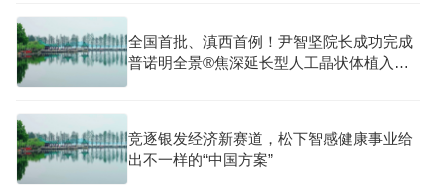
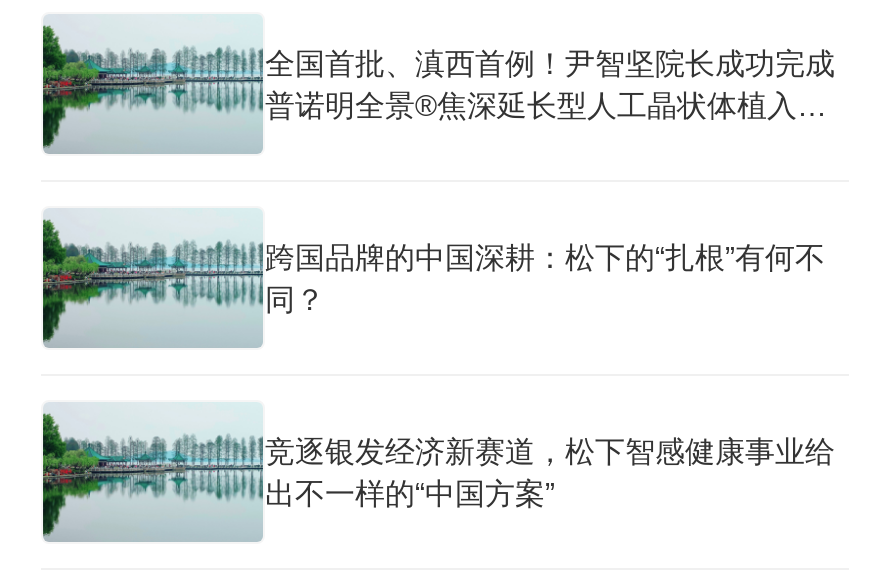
+ 跨国品牌的中国深耕：松下的“扎根”有何不
+ 同？
